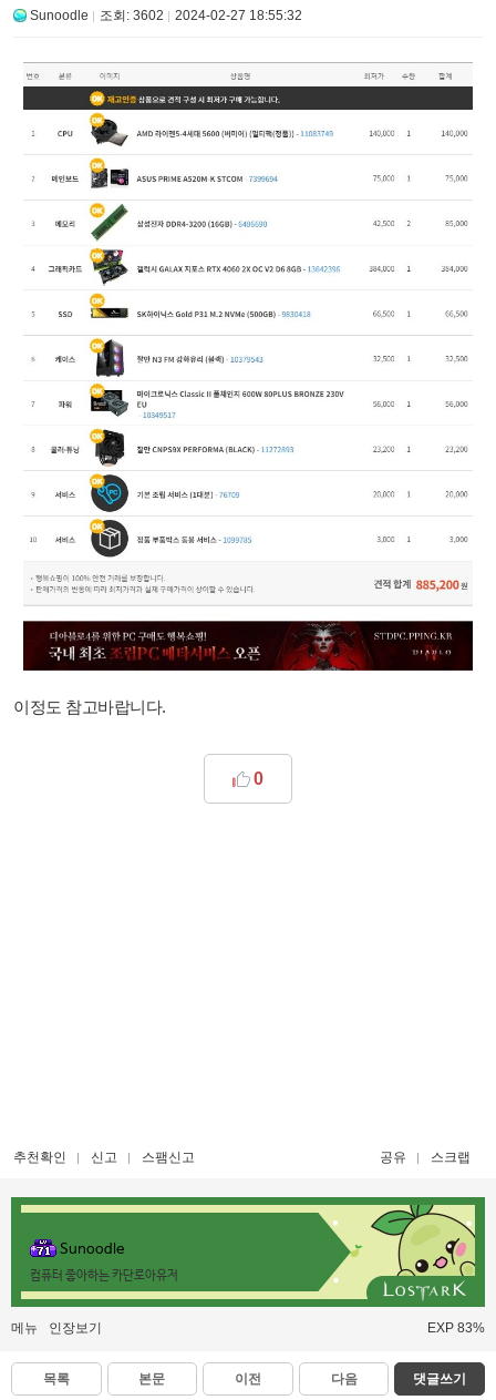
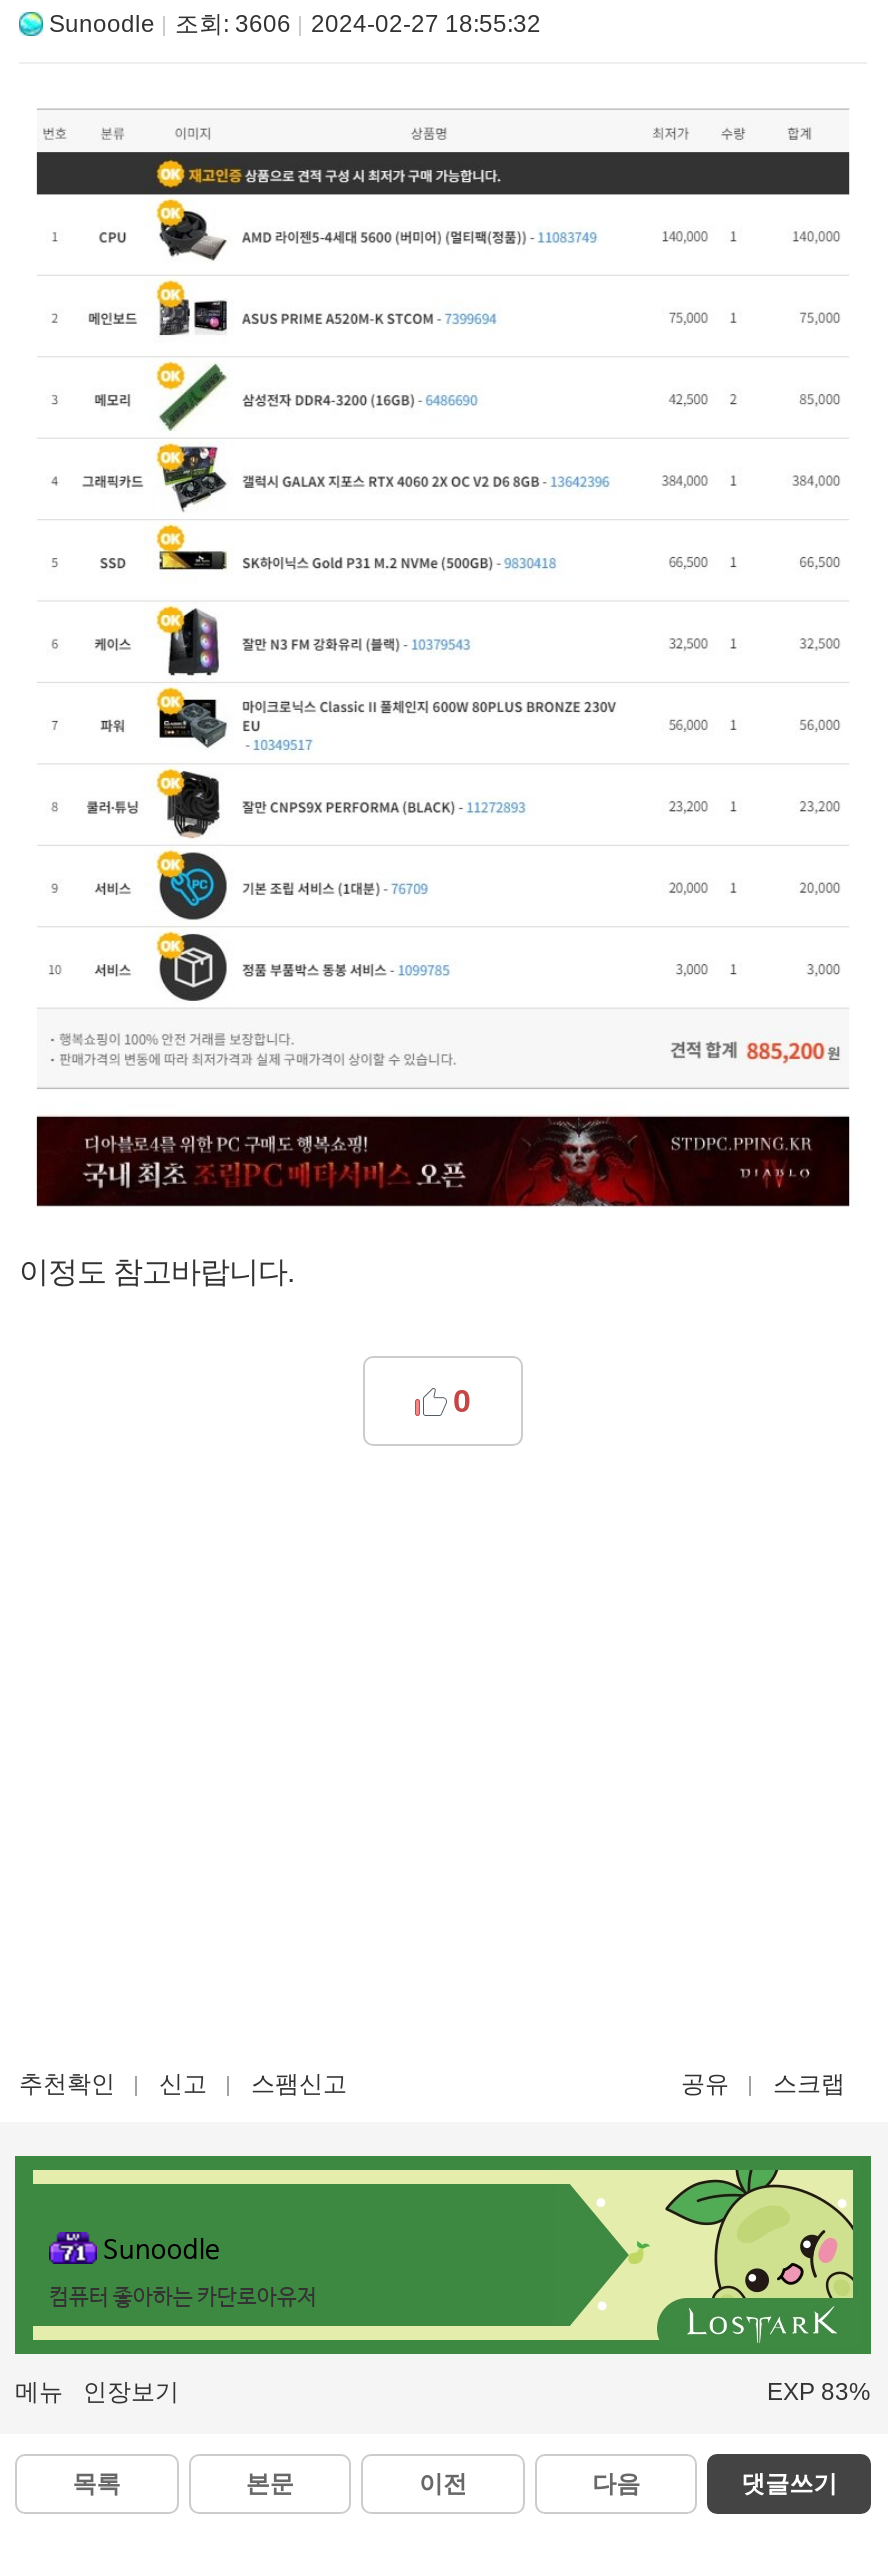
- Sunoodle 조회: 3602 2024-02-27 18:55:32
+ Sunoodle 조회: 3606 2024-02-27 18:55:32
